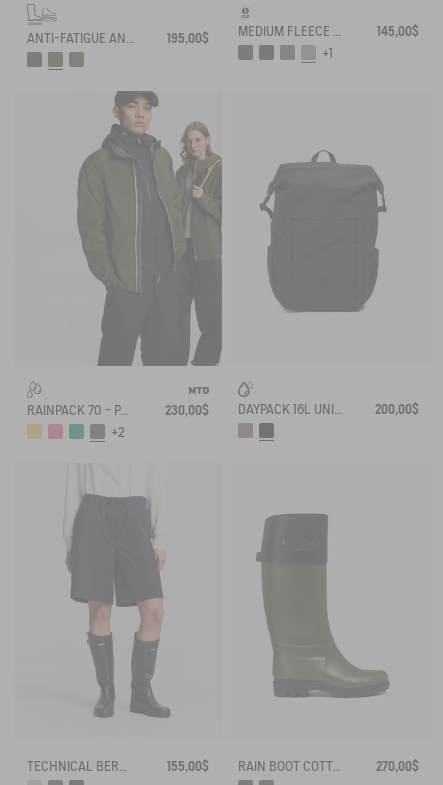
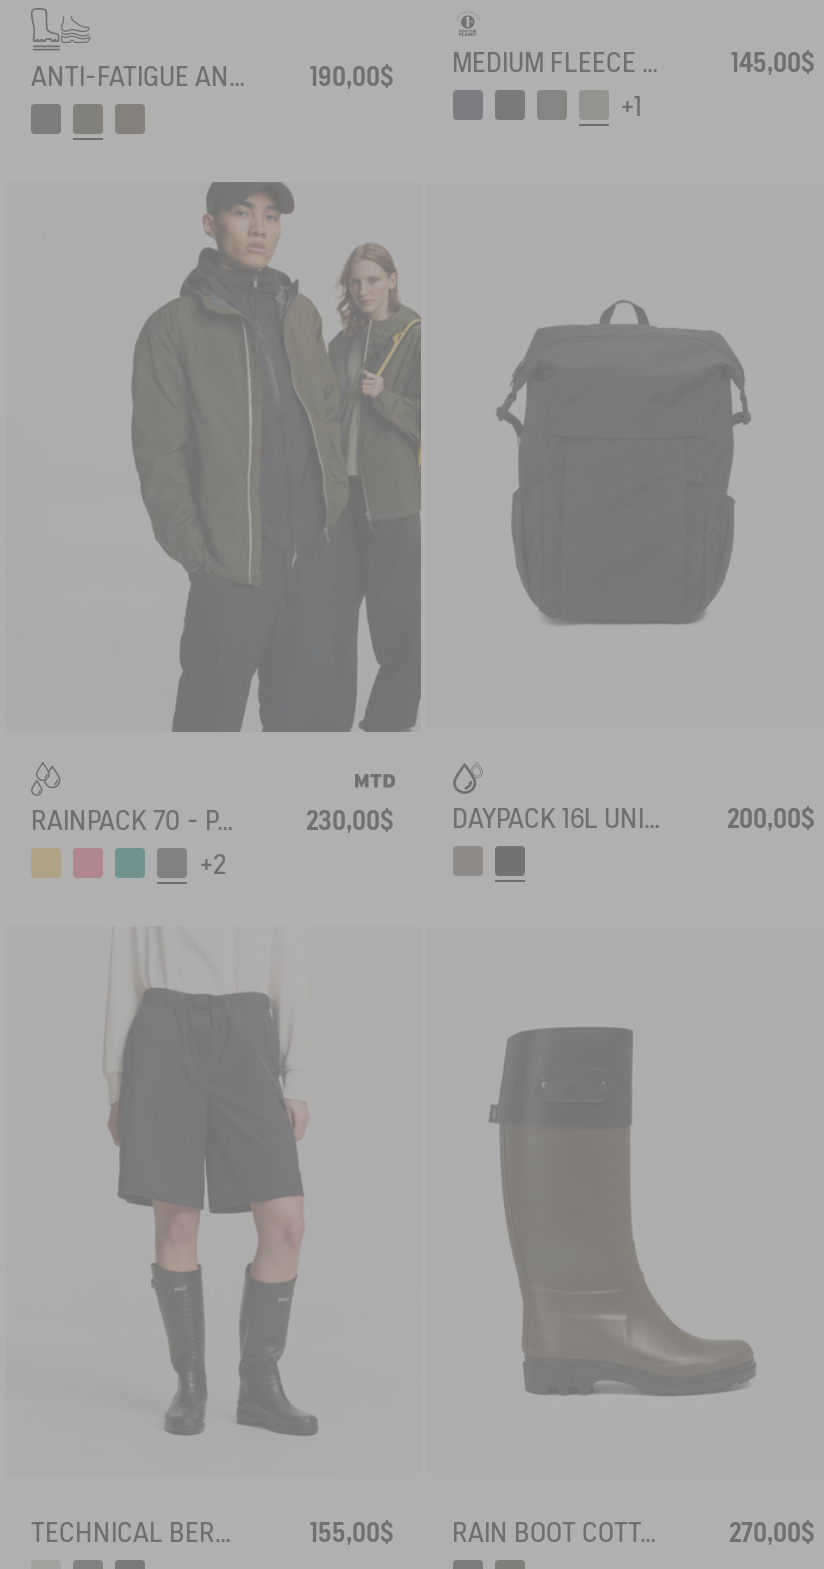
- 195,00$
+ 190,00$
